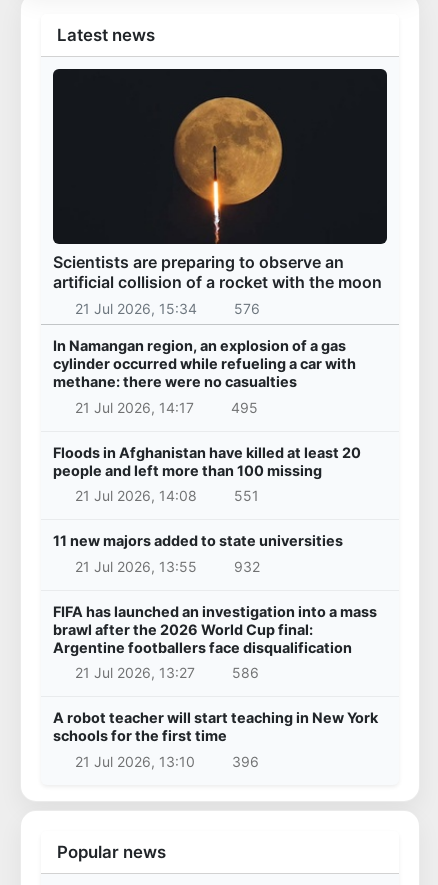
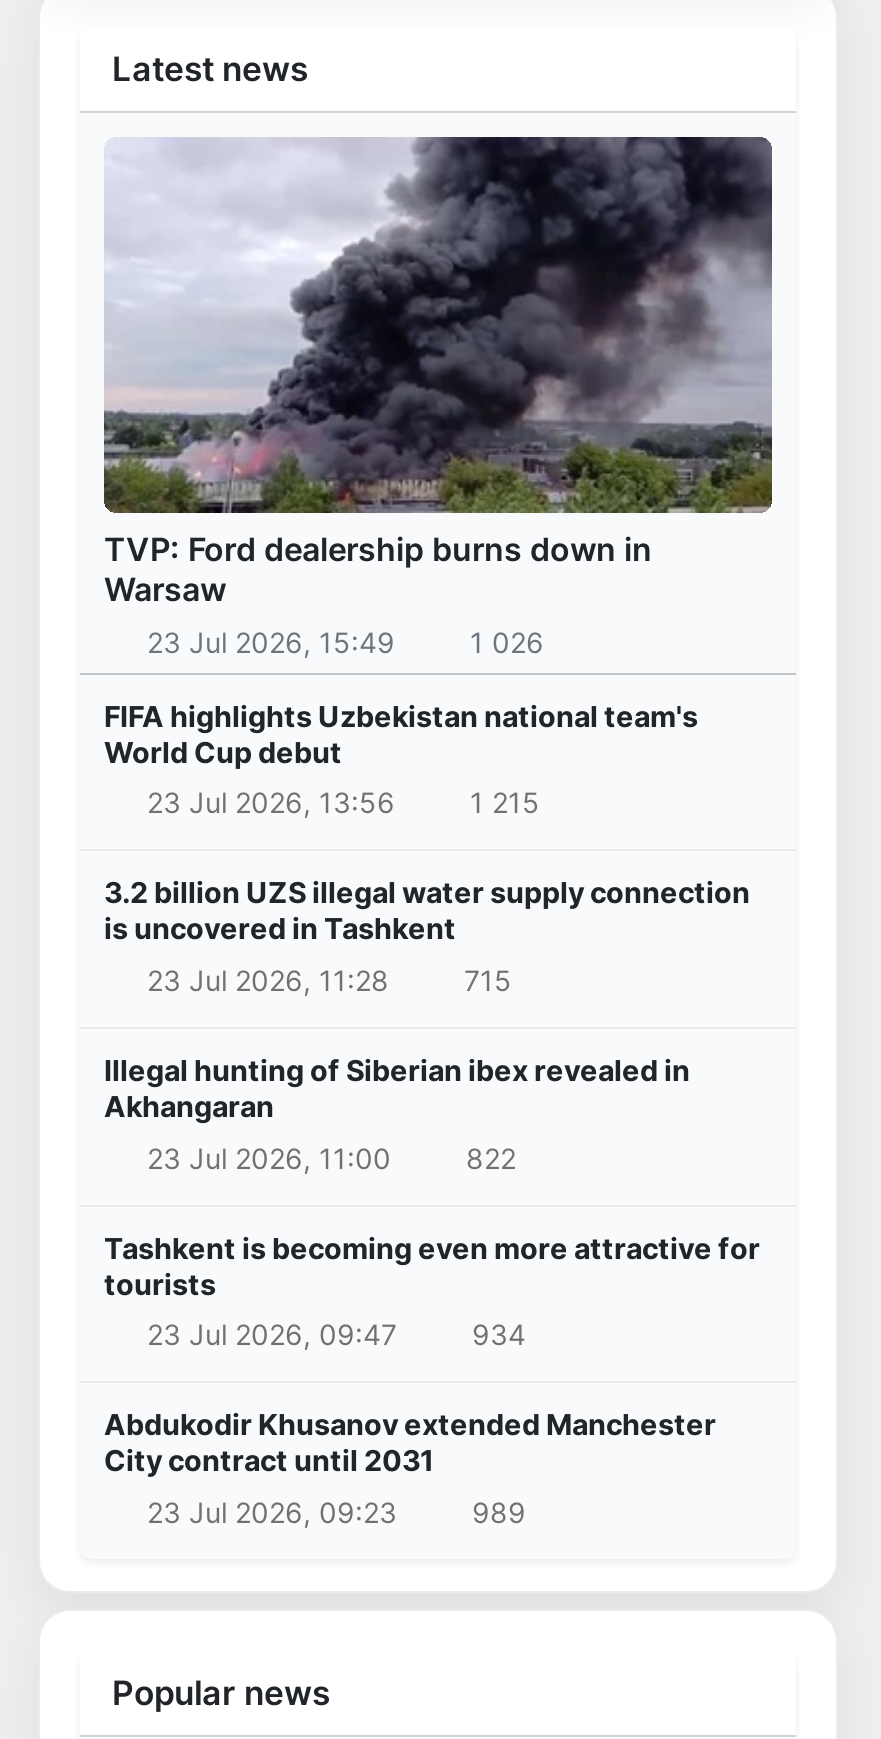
- [image]
- Scientists are preparing to observe an
- artificial collision of a rocket with the moon
- 21 Jul 2026, 15:34
- 576
+ [image]
+ TVP: Ford dealership burns down in
+ Warsaw
+ 23 Jul 2026, 15:49
+ 1 026

- In Namangan region, an explosion of a gas
- cylinder occurred while refueling a car with
- methane: there were no casualties
+ FIFA highlights Uzbekistan national team's
+ World Cup debut

- 21 Jul 2026, 14:17
- 495
+ 23 Jul 2026, 13:56
+ 1 215

- Floods in Afghanistan have killed at least 20
- people and left more than 100 missing
+ 3.2 billion UZS illegal water supply connection
+ is uncovered in Tashkent

- 21 Jul 2026, 14:08
- 551
+ 23 Jul 2026, 11:28
+ 715

- 11 new majors added to state universities
+ Illegal hunting of Siberian ibex revealed in
+ Akhangaran

- 21 Jul 2026, 13:55
- 932
+ 23 Jul 2026, 11:00
+ 822

- FIFA has launched an investigation into a mass
- brawl after the 2026 World Cup final:
- Argentine footballers face disqualification
+ Tashkent is becoming even more attractive for
+ tourists

- 21 Jul 2026, 13:27
- 586
+ 23 Jul 2026, 09:47
+ 934

- A robot teacher will start teaching in New York
- schools for the first time
+ Abdukodir Khusanov extended Manchester
+ City contract until 2031

- 21 Jul 2026, 13:10
- 396
+ 23 Jul 2026, 09:23
+ 989
